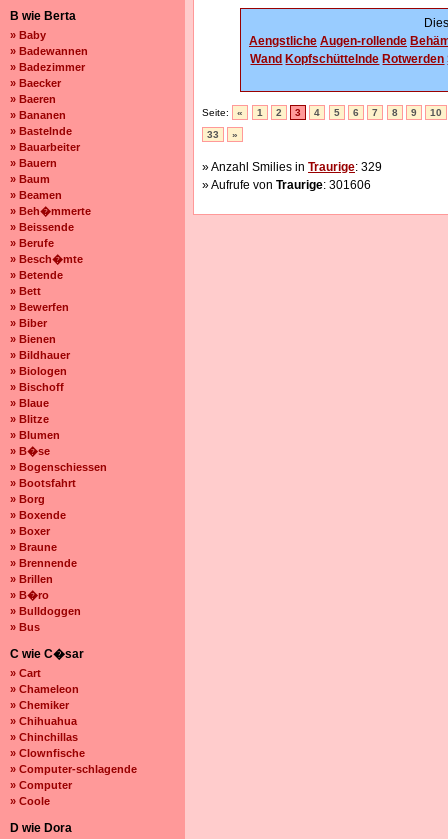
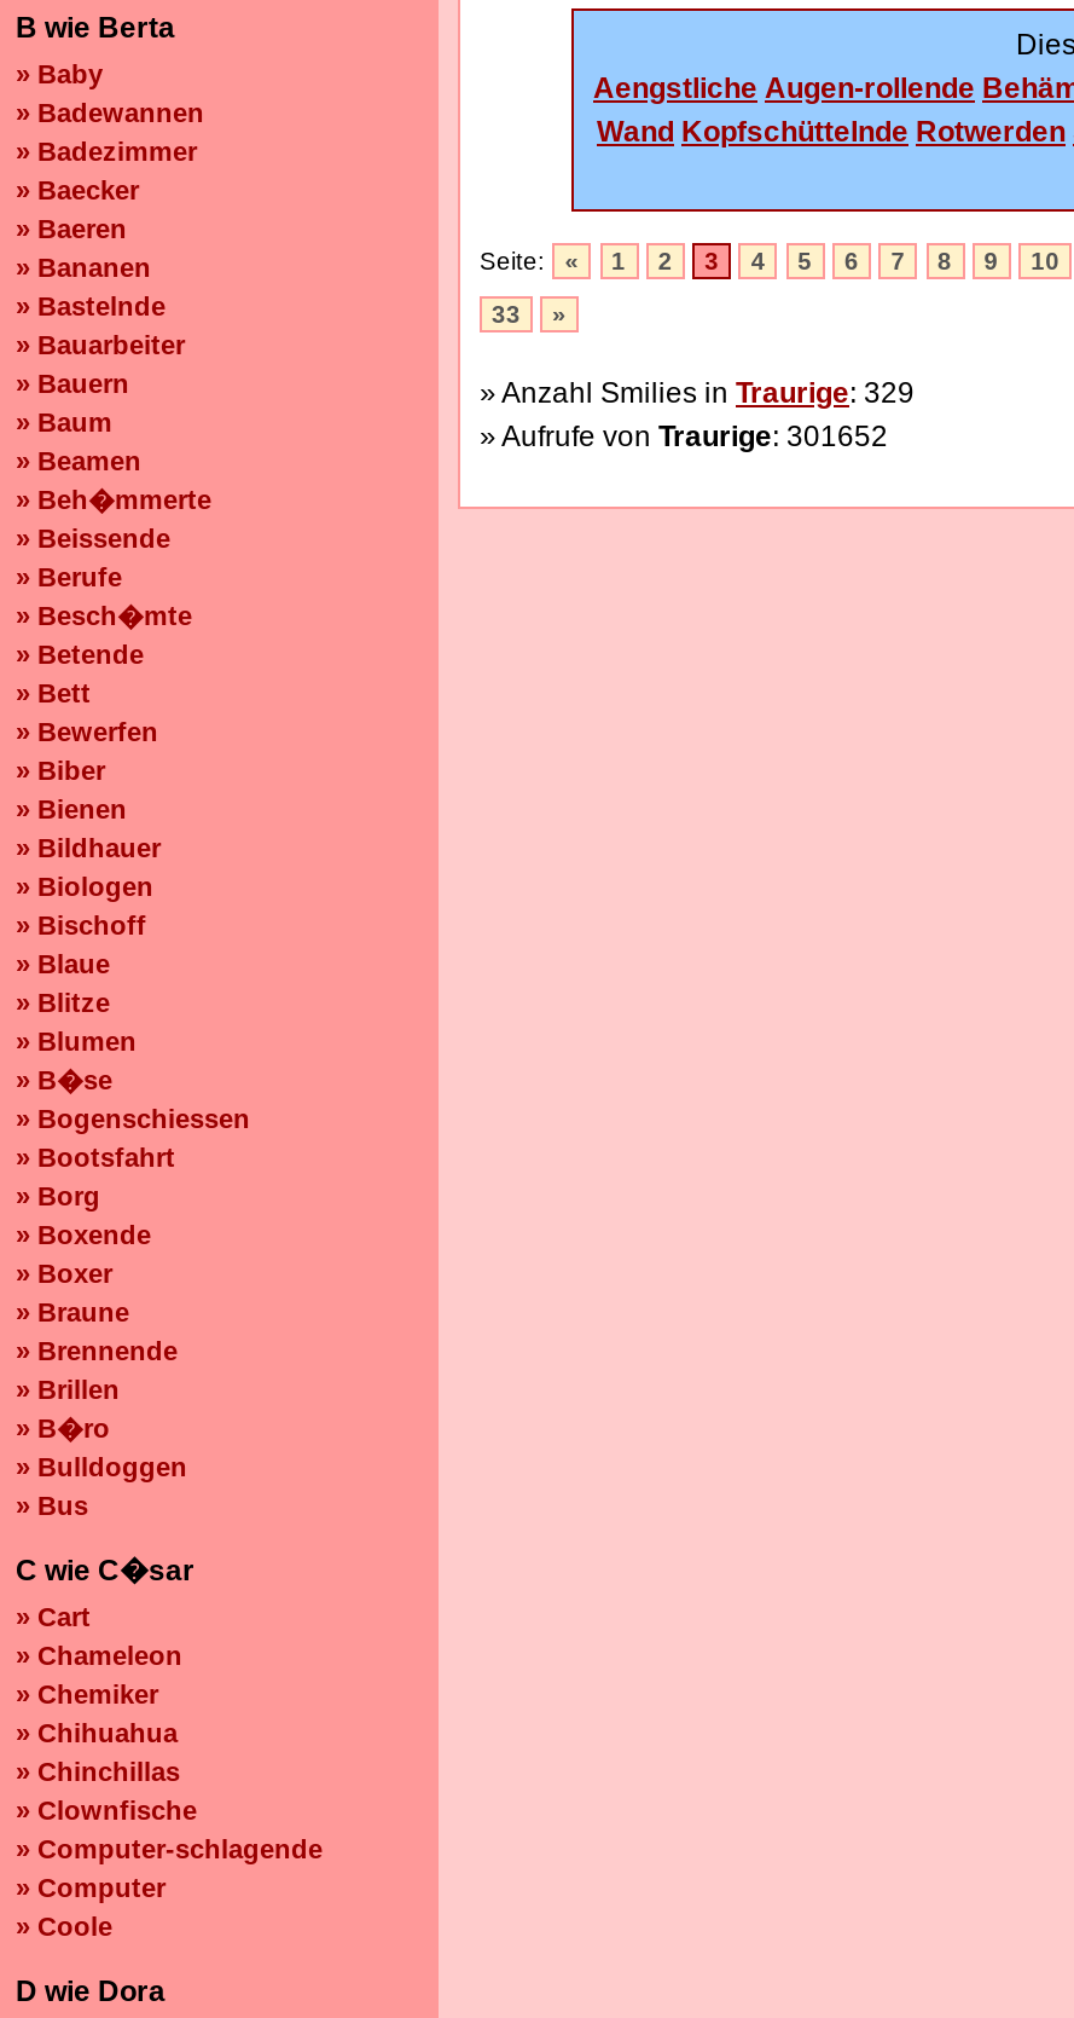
- » Aufrufe von Traurige: 301606
+ » Aufrufe von Traurige: 301652
